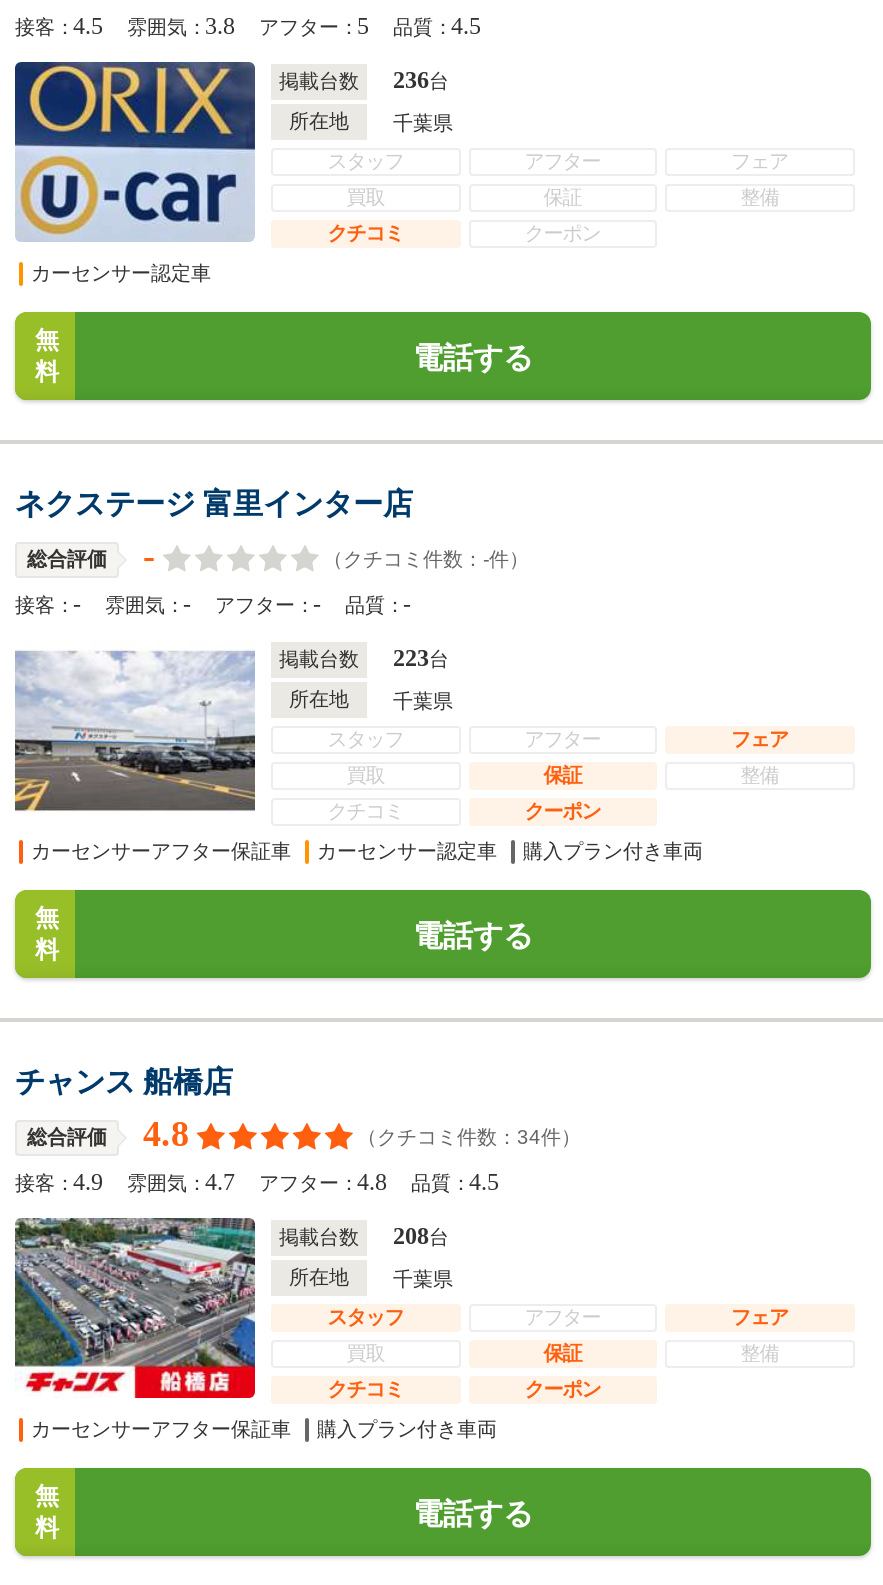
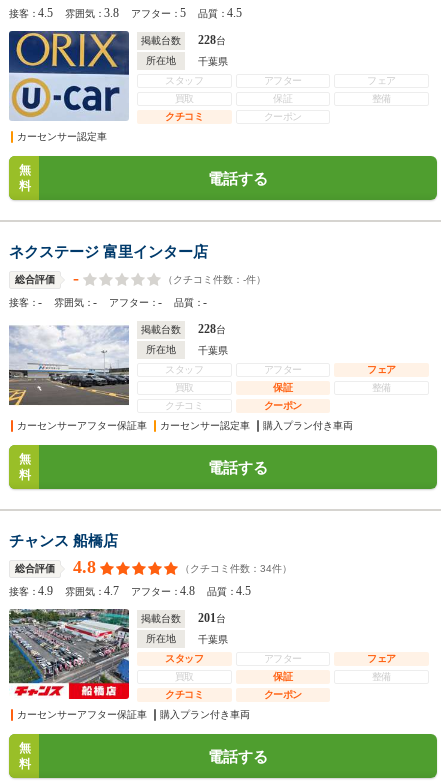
- 掲載台数 236台
+ 掲載台数 228台

- 掲載台数 223台
+ 掲載台数 228台

- 掲載台数 208台
+ 掲載台数 201台
